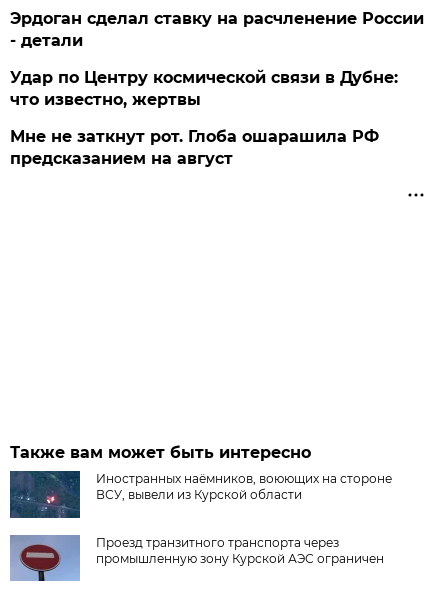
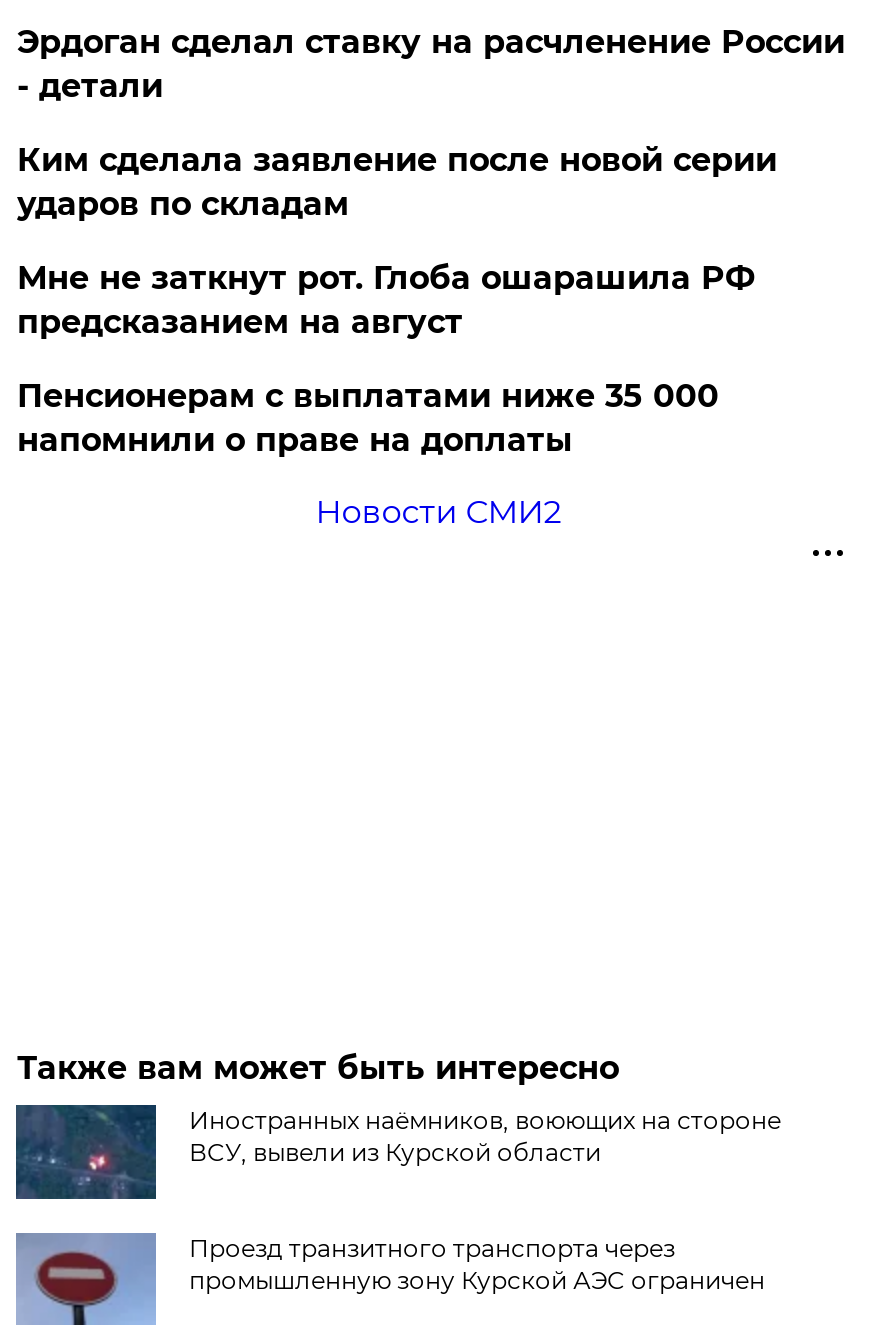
- Удар по Центру космической связи в Дубне:
- что известно, жертвы
+ Ким сделала заявление после новой серии
+ ударов по складам

+ Пенсионерам с выплатами ниже 35 000
+ напомнили о праве на доплаты
+ Новости СМИ2
